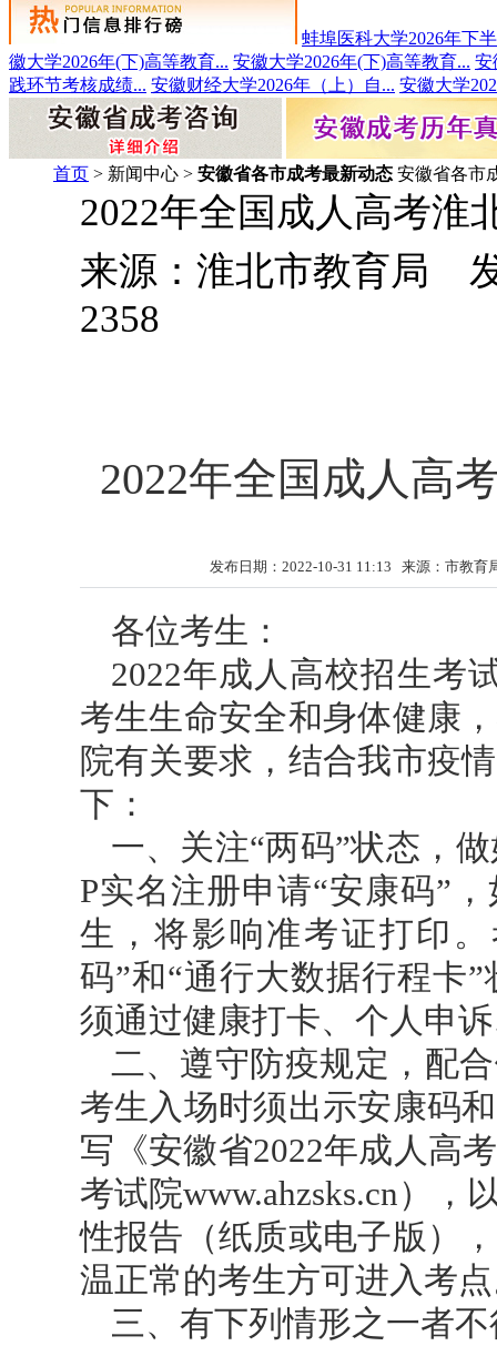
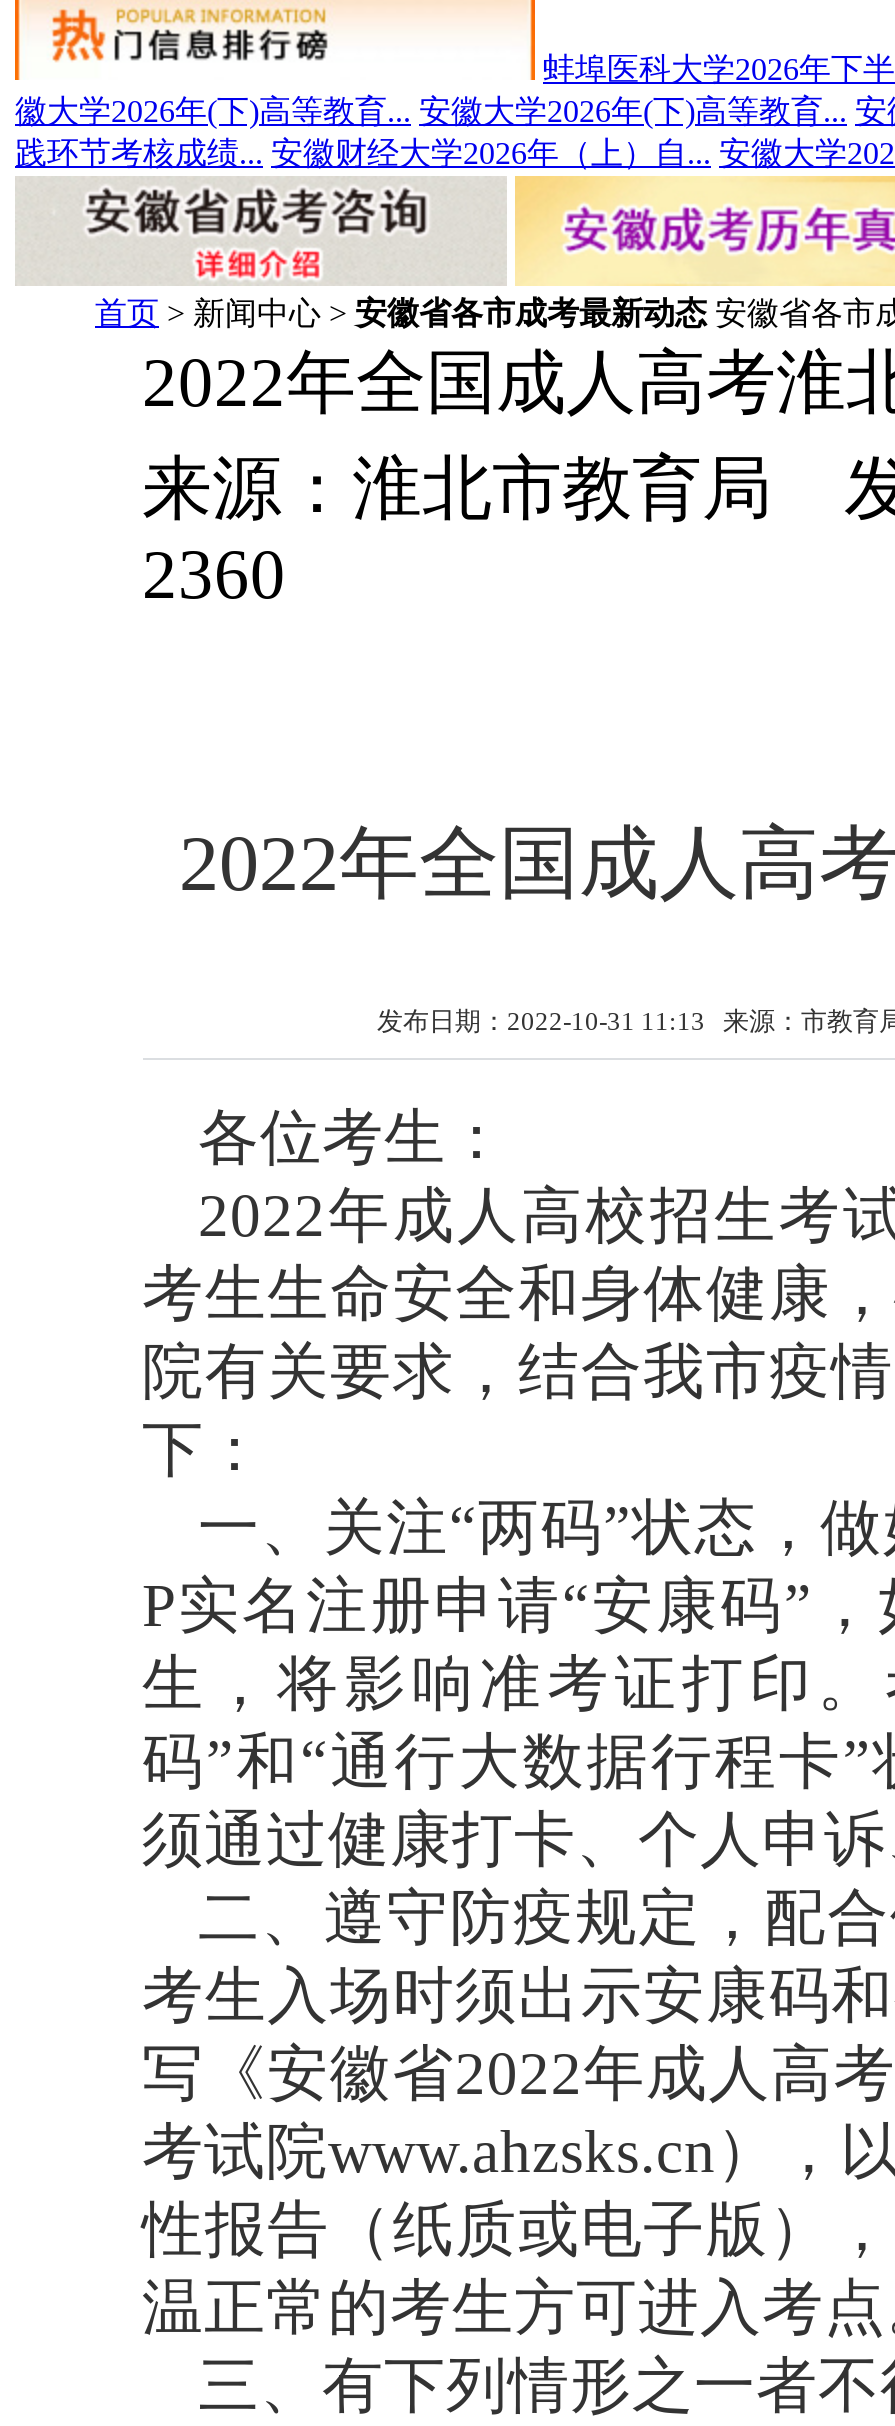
- 2358
+ 2360
